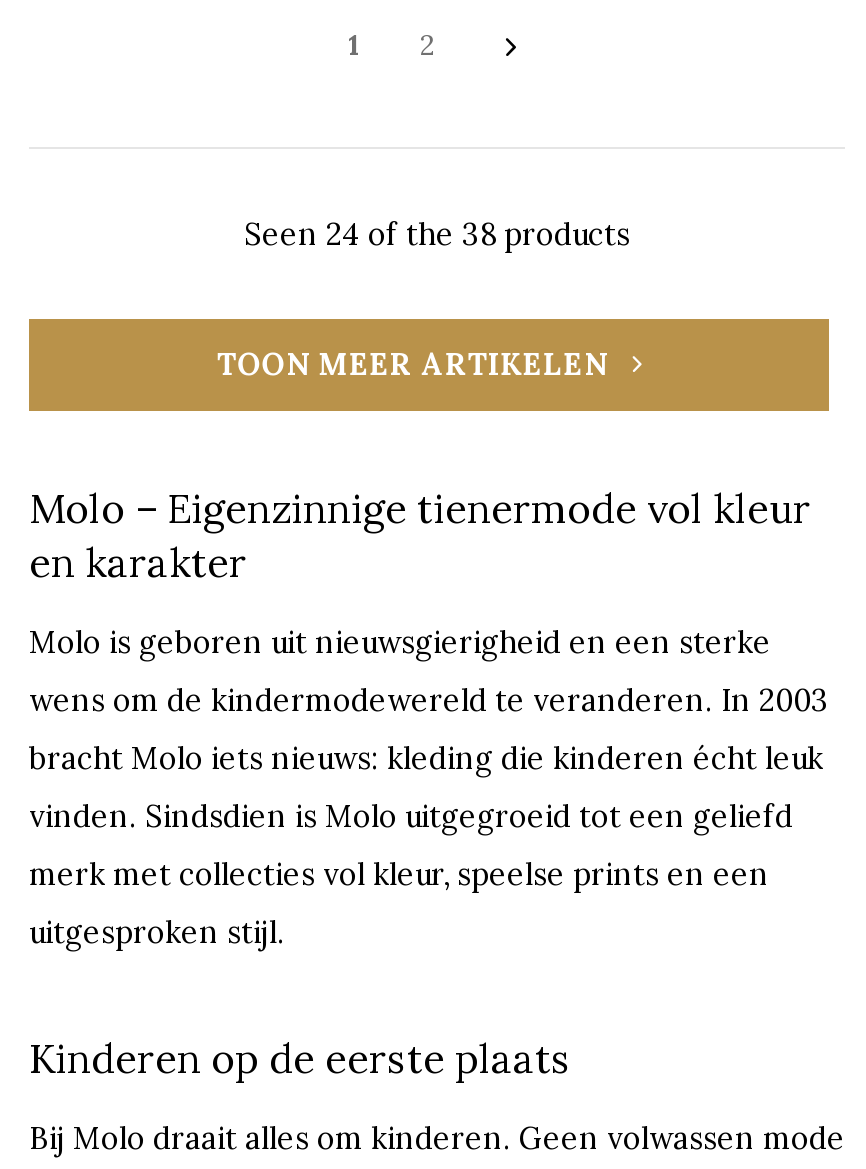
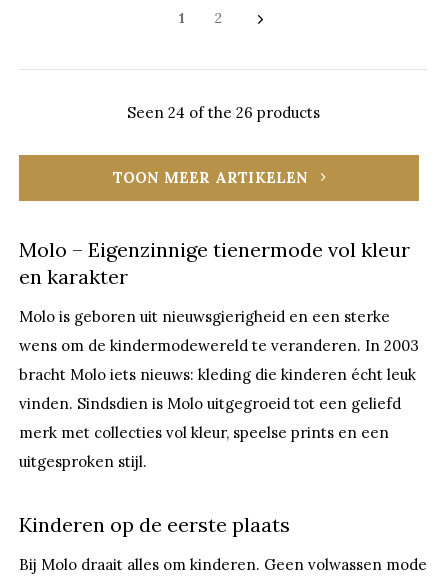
- Seen 24 of the 38 products
+ Seen 24 of the 26 products
